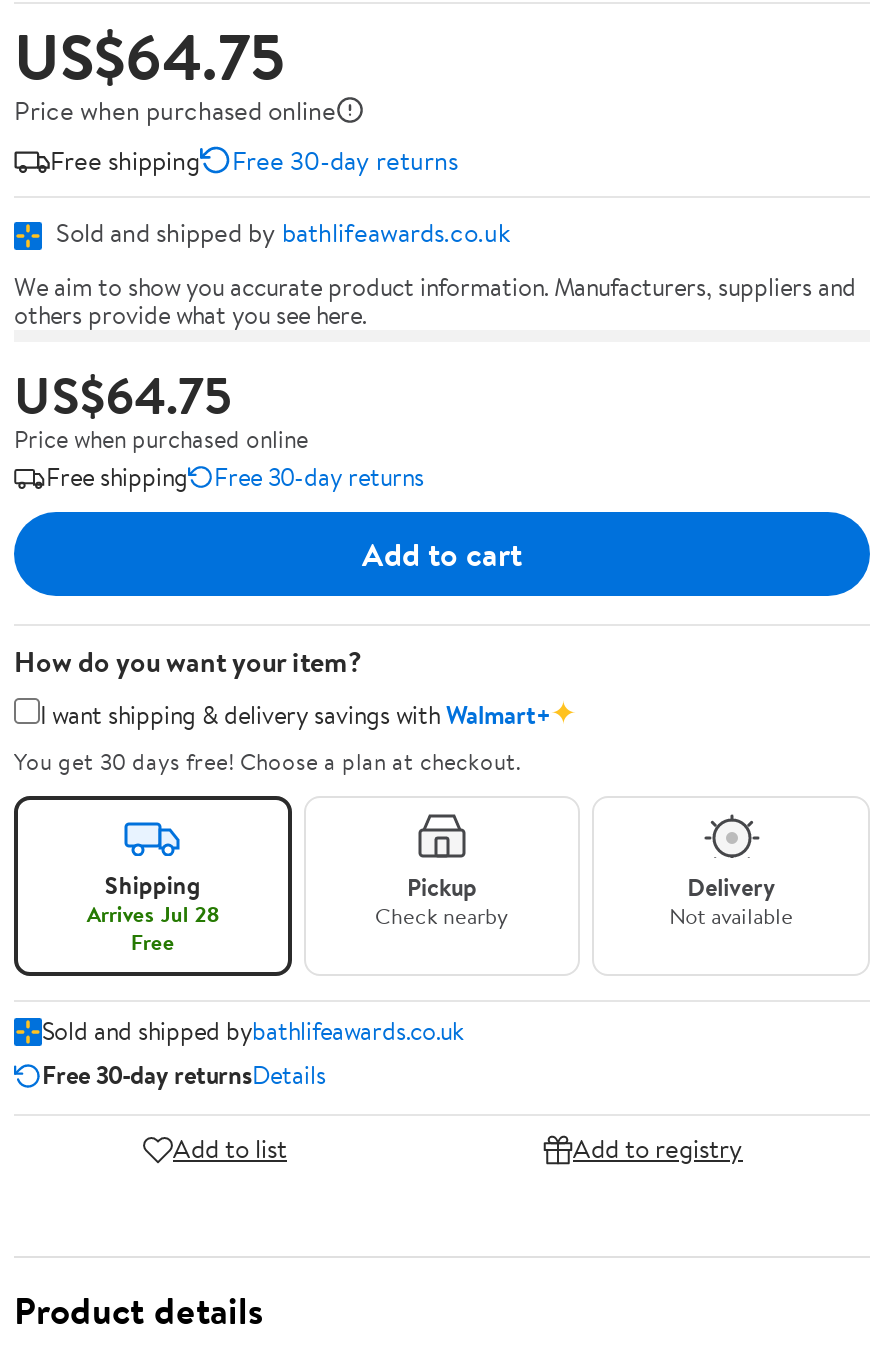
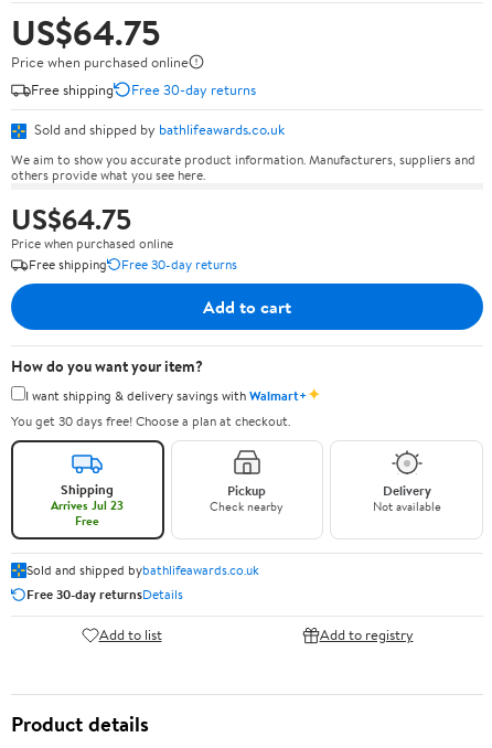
- Arrives Jul 28
+ Arrives Jul 23
